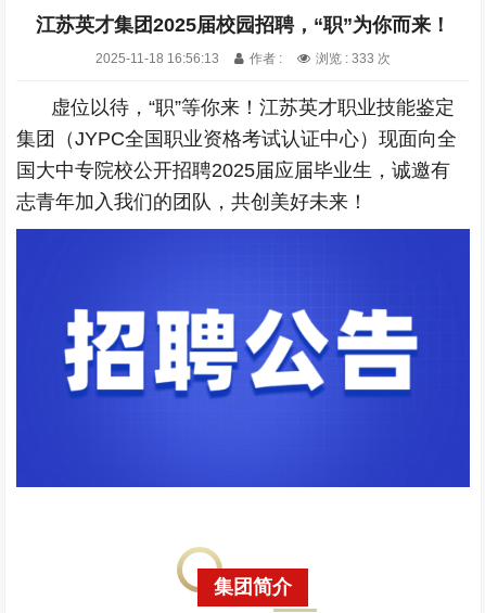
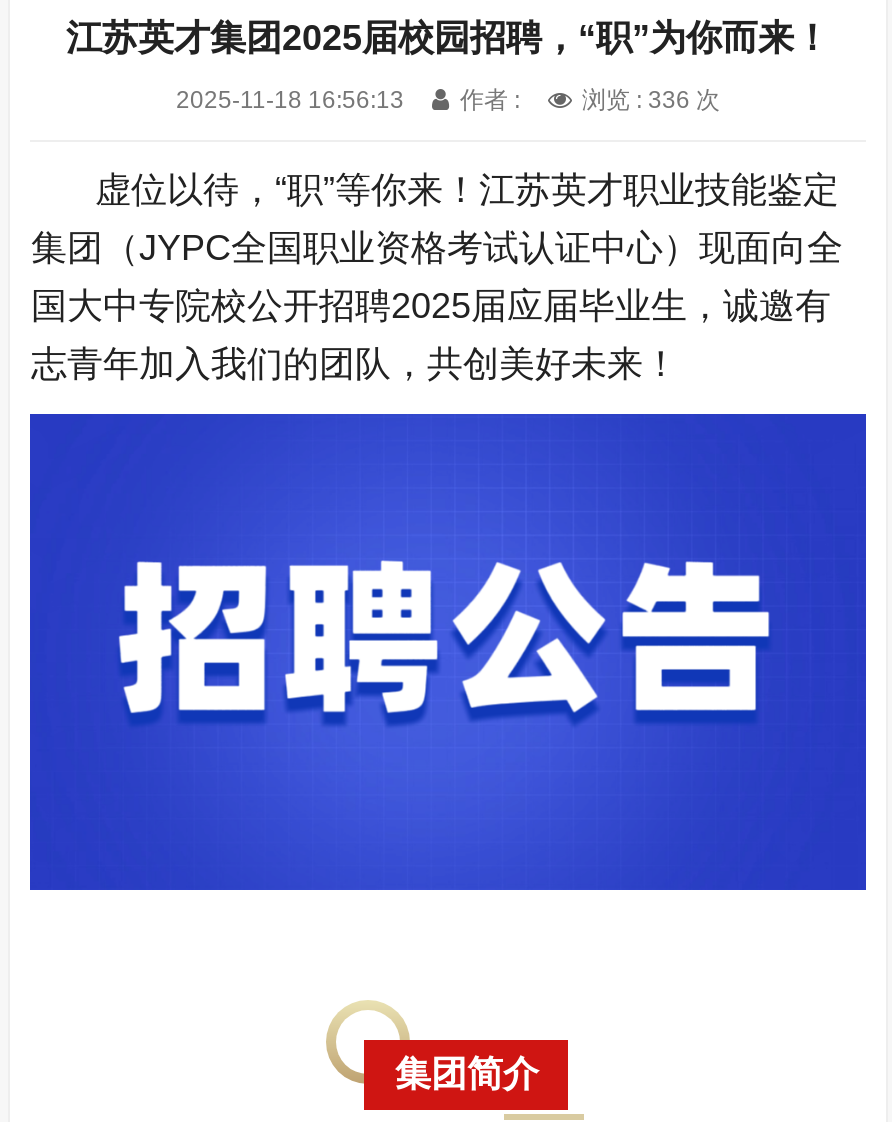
- 浏览 : 333 次
+ 浏览 : 336 次
